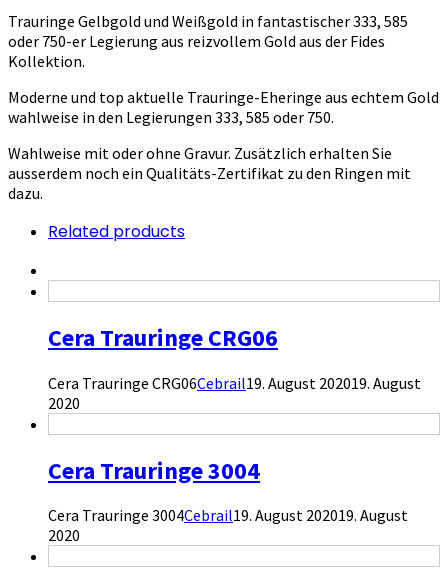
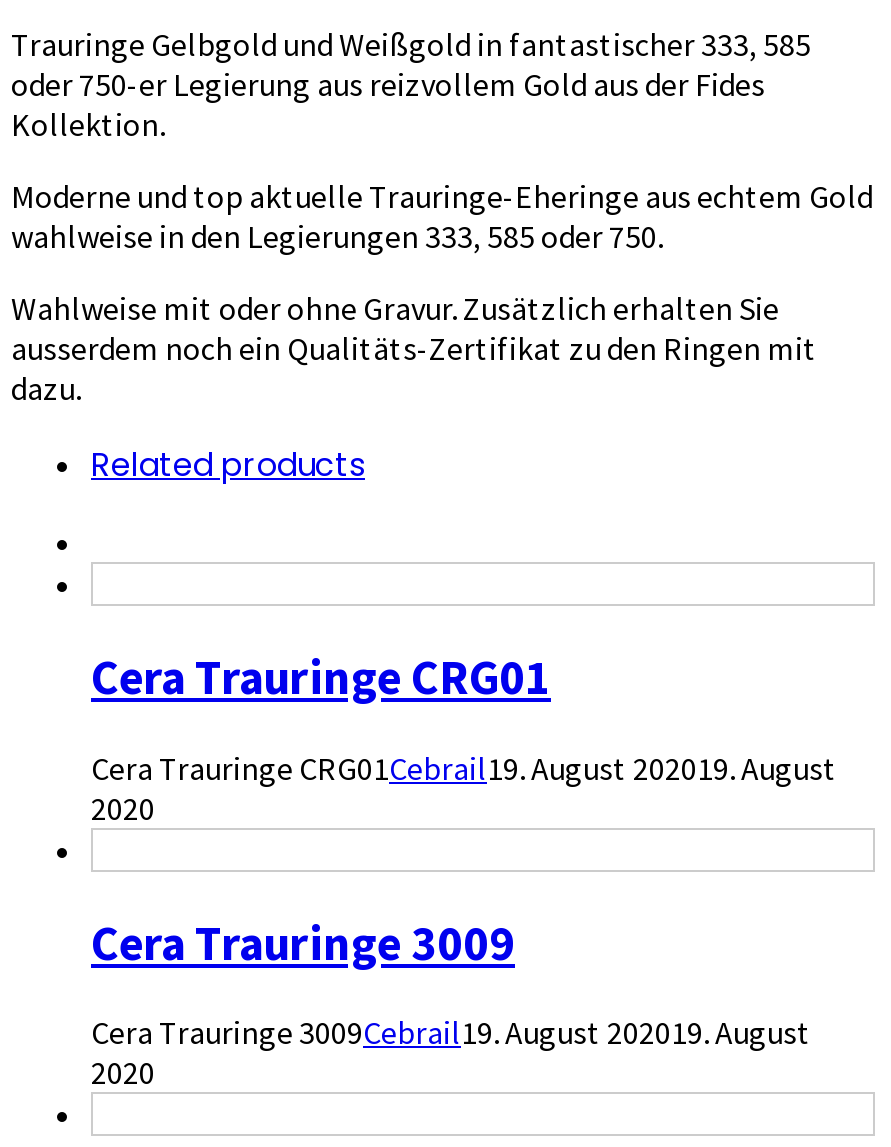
- Cera Trauringe CRG06
+ Cera Trauringe CRG01

- Cera Trauringe CRG06 Cebrail 19. August 202019. August
+ Cera Trauringe CRG01 Cebrail 19. August 202019. August

- Cera Trauringe 3004
+ Cera Trauringe 3009

- Cera Trauringe 3004Cebrail19. August 202019. August
+ Cera Trauringe 3009Cebrail19. August 202019. August
